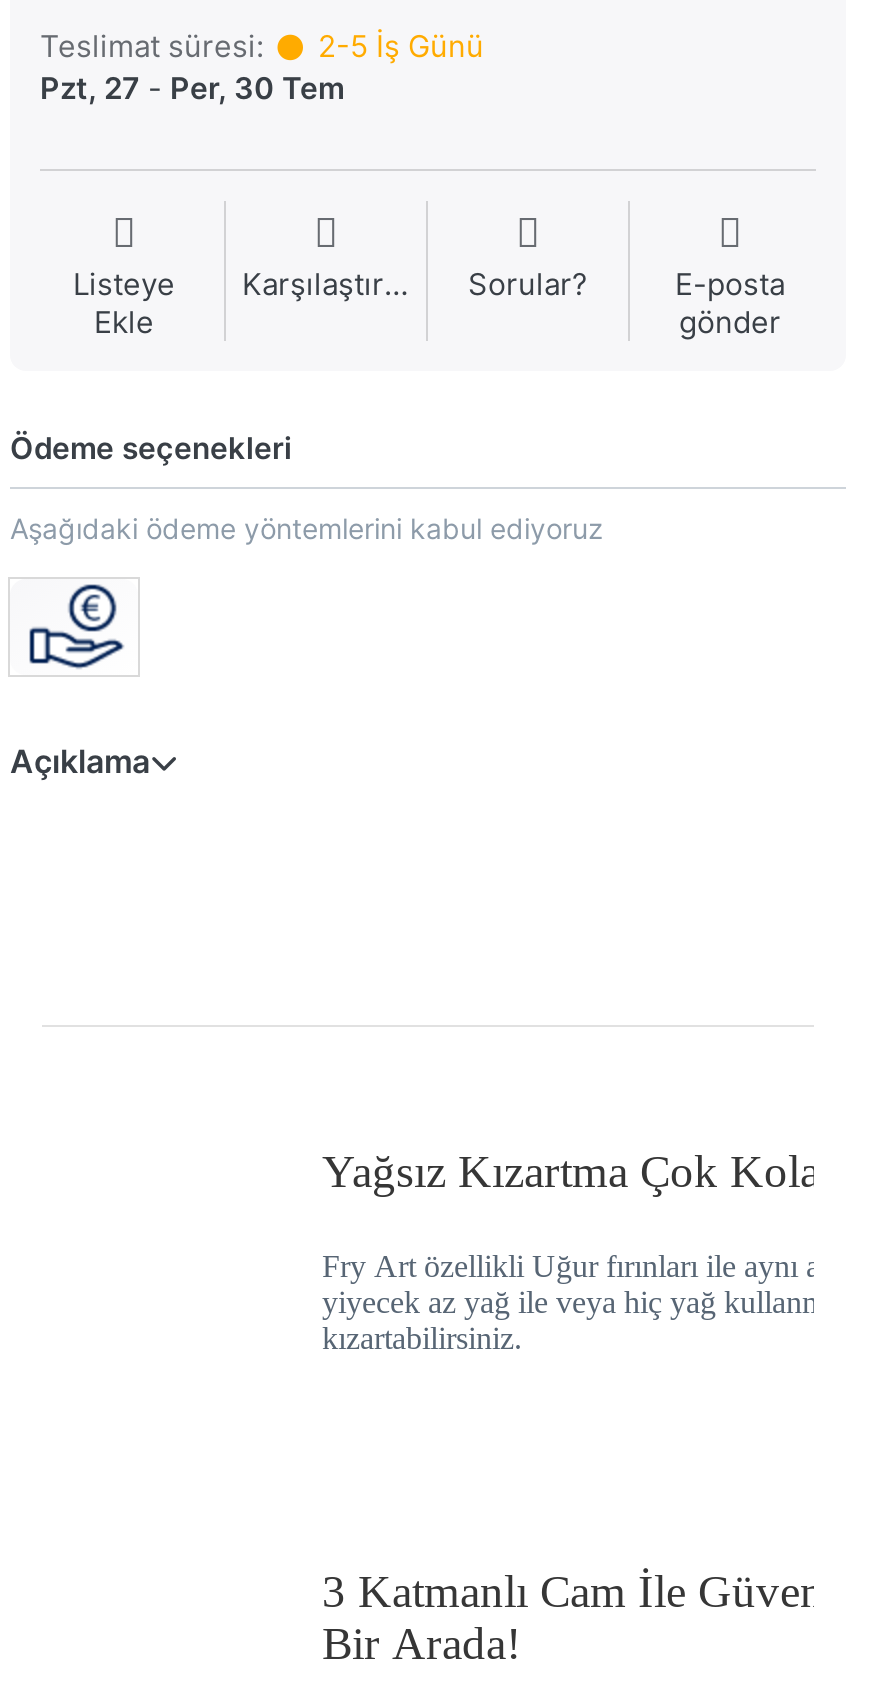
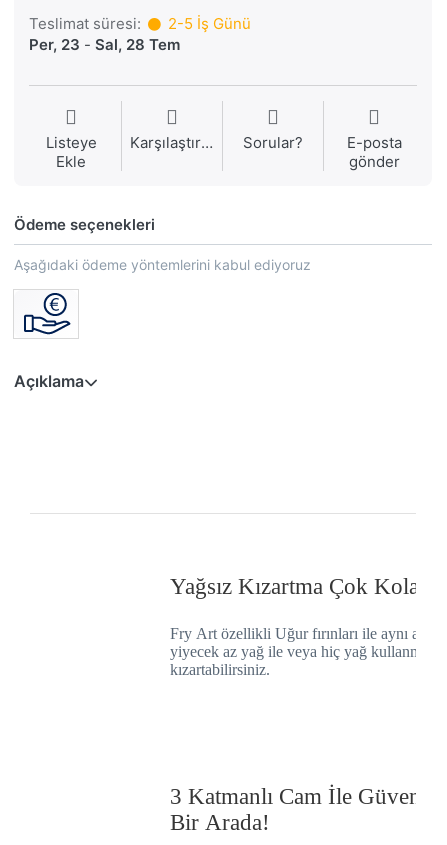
- Pzt, 27 - Per, 30 Tem
+ Per, 23 - Sal, 28 Tem
